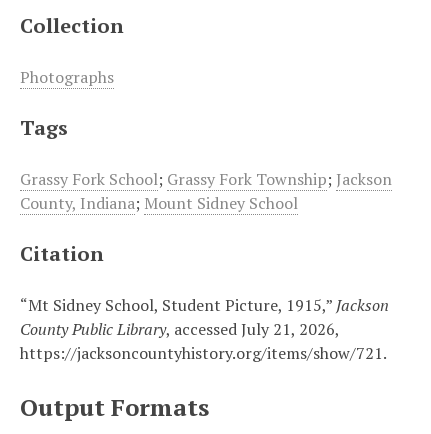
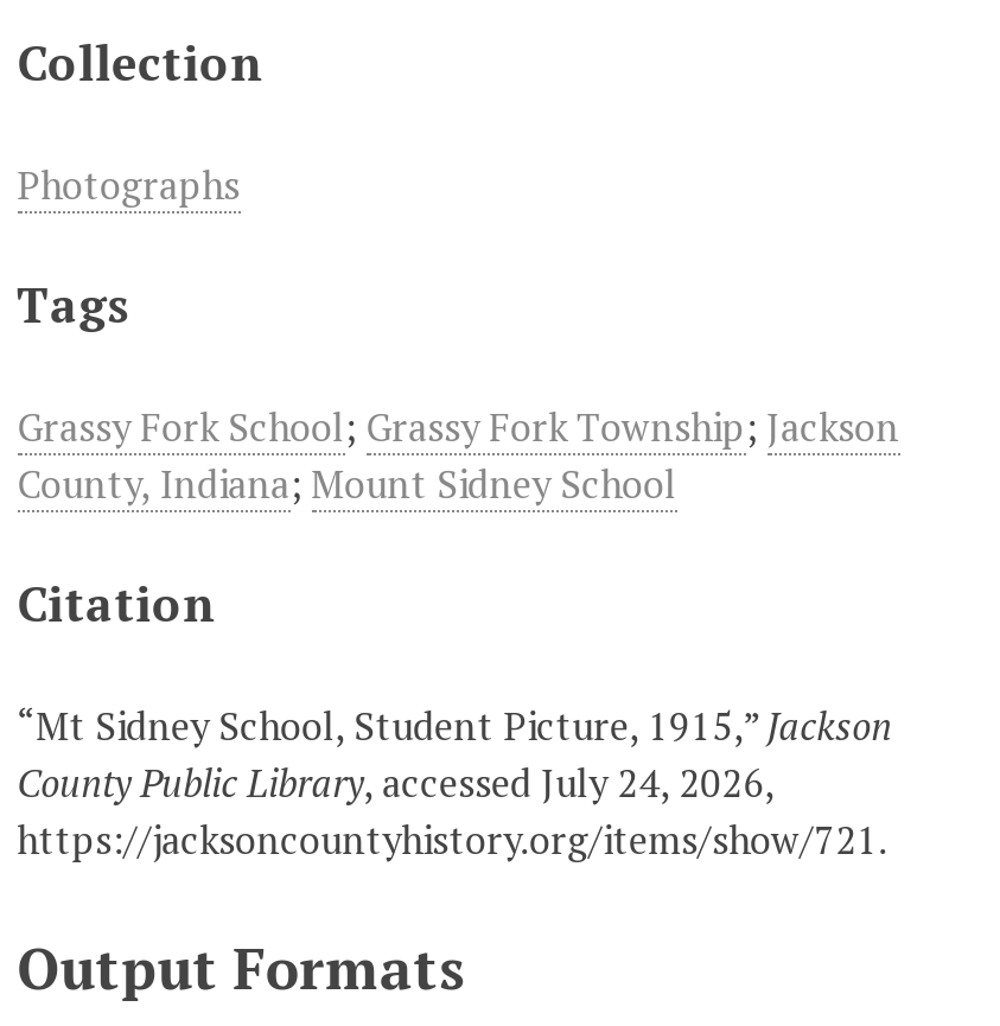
- County Public Library, accessed July 21, 2026,
+ County Public Library, accessed July 24, 2026,
